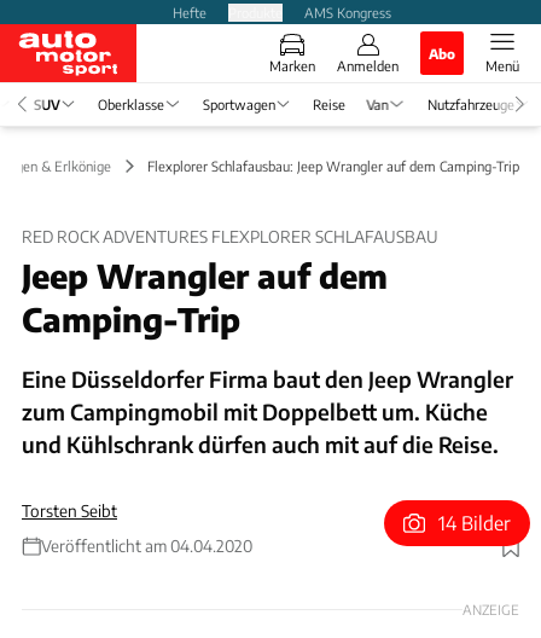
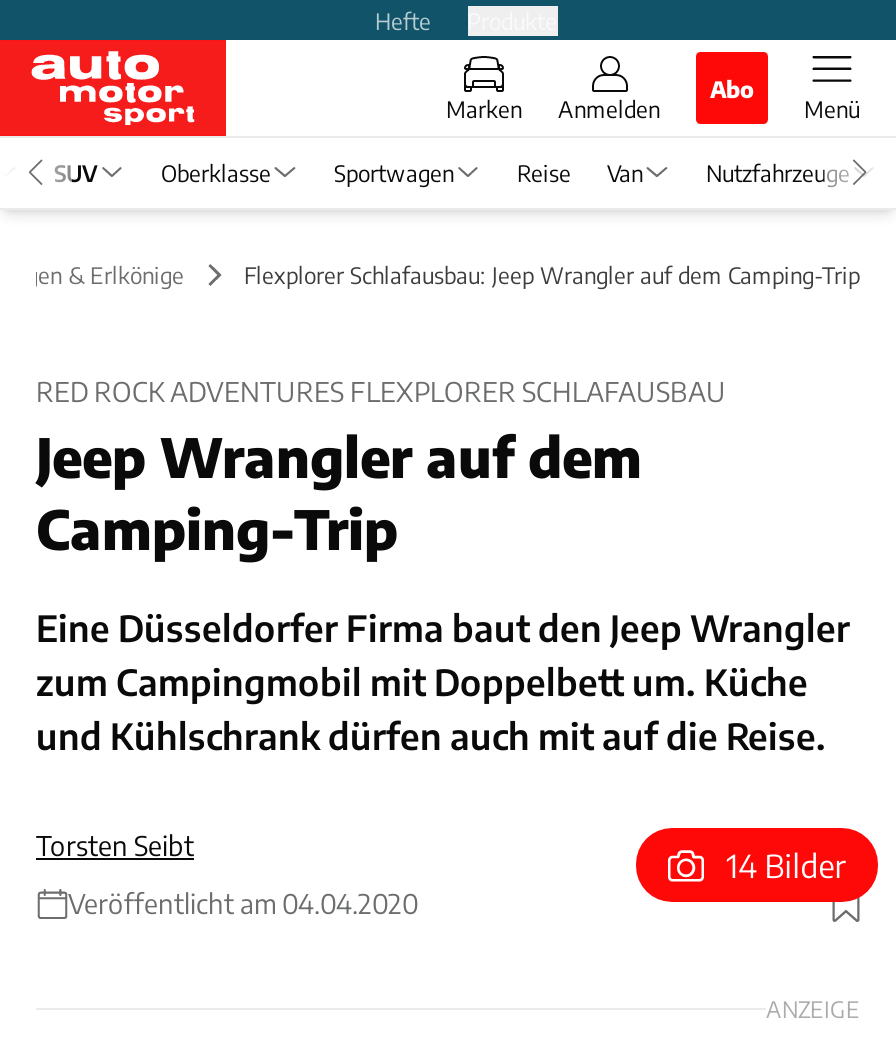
- AMS Kongress
